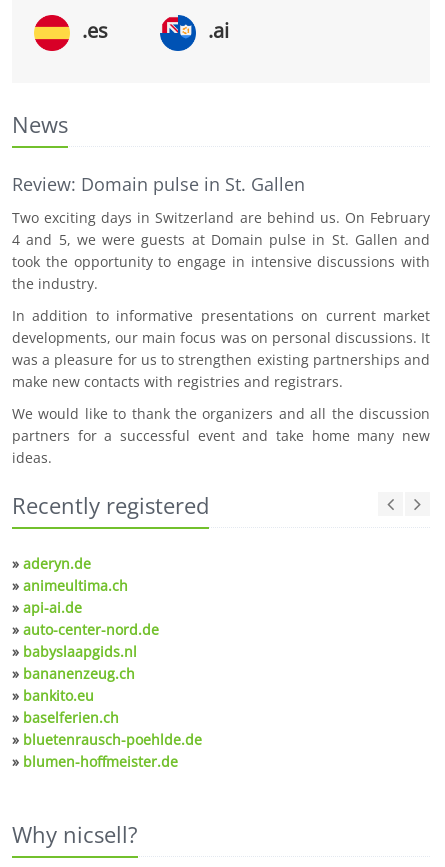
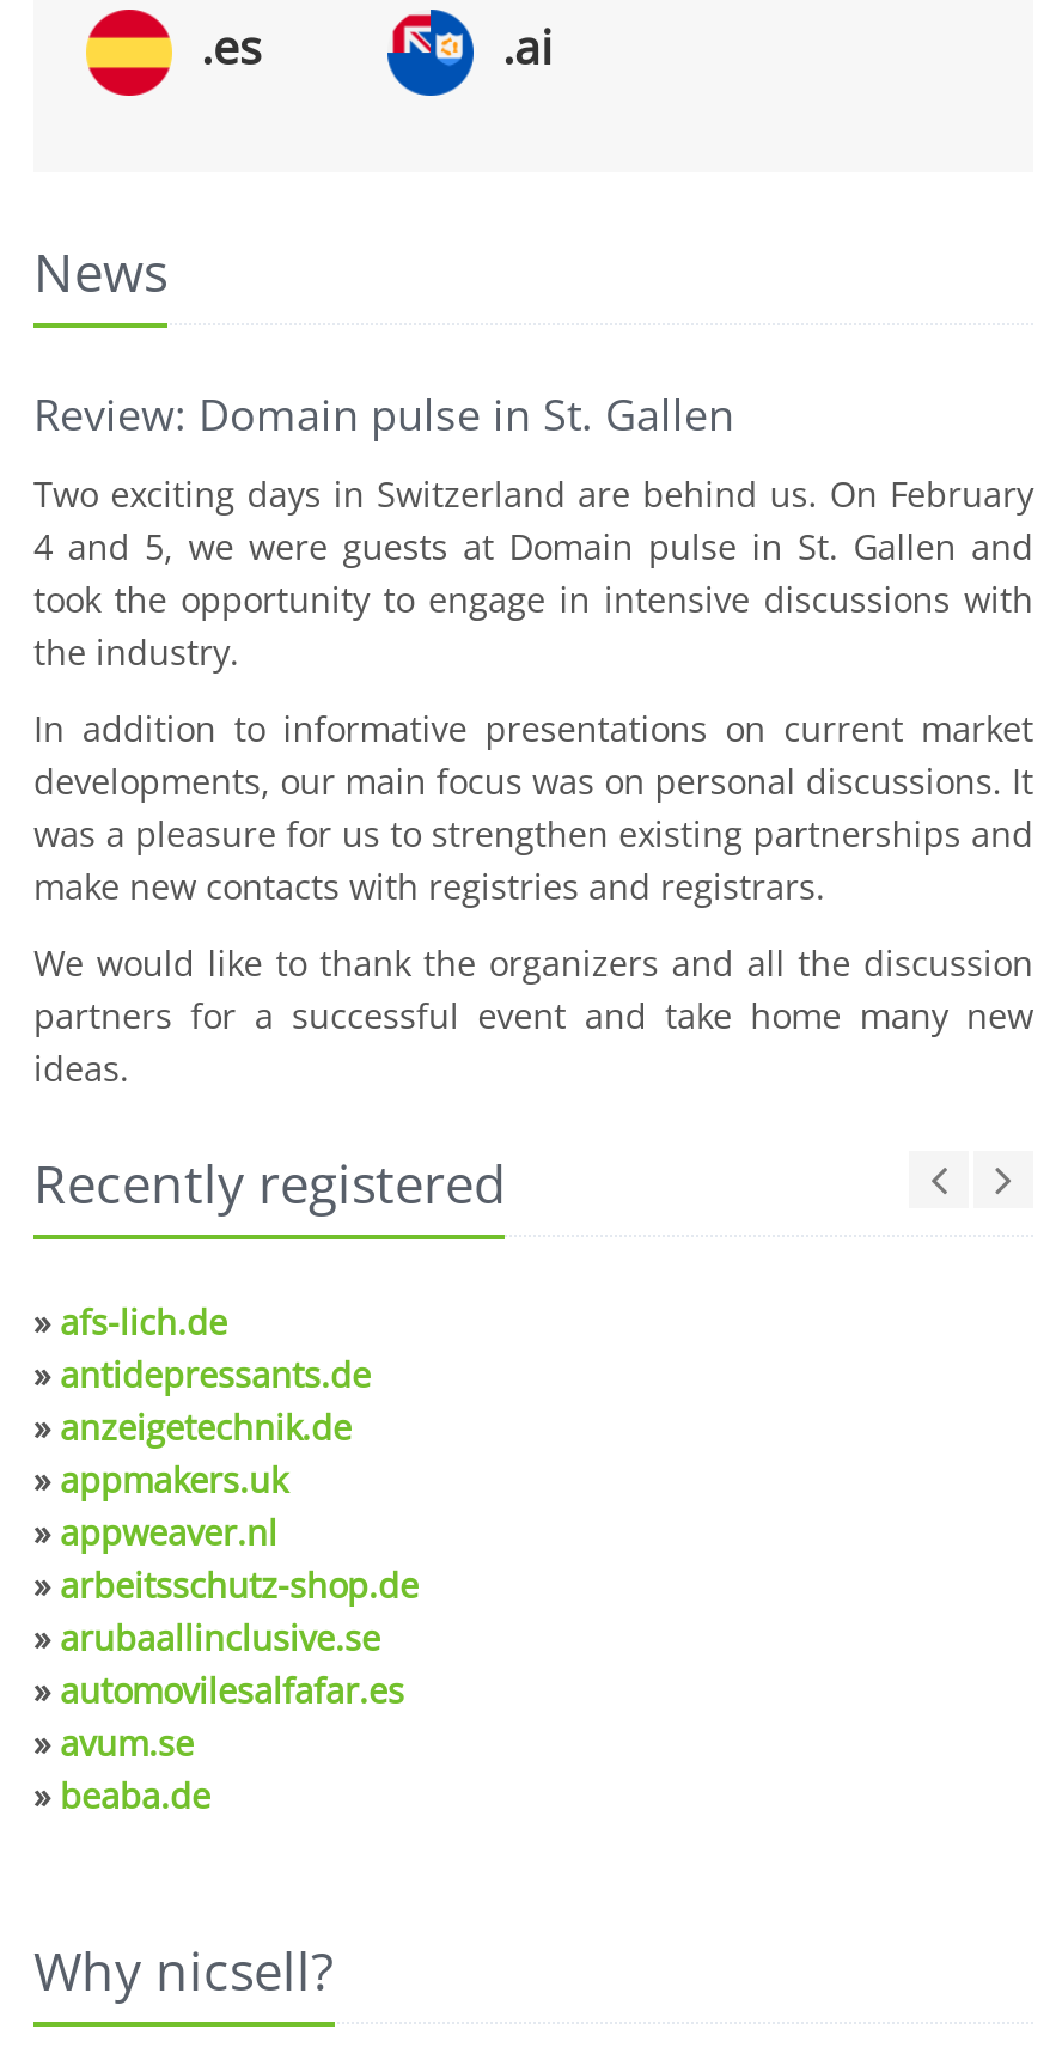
- » aderyn.de
- » animeultima.ch
- » api-ai.de
- » auto-center-nord.de
- » babyslaapgids.nl
- » bananenzeug.ch
- » bankito.eu
- » baselferien.ch
- » bluetenrausch-poehlde.de
- » blumen-hoffmeister.de
+ » afs-lich.de
+ » antidepressants.de
+ » anzeigetechnik.de
+ » appmakers.uk
+ » appweaver.nl
+ » arbeitsschutz-shop.de
+ » arubaallinclusive.se
+ » automovilesalfafar.es
+ » avum.se
+ » beaba.de
